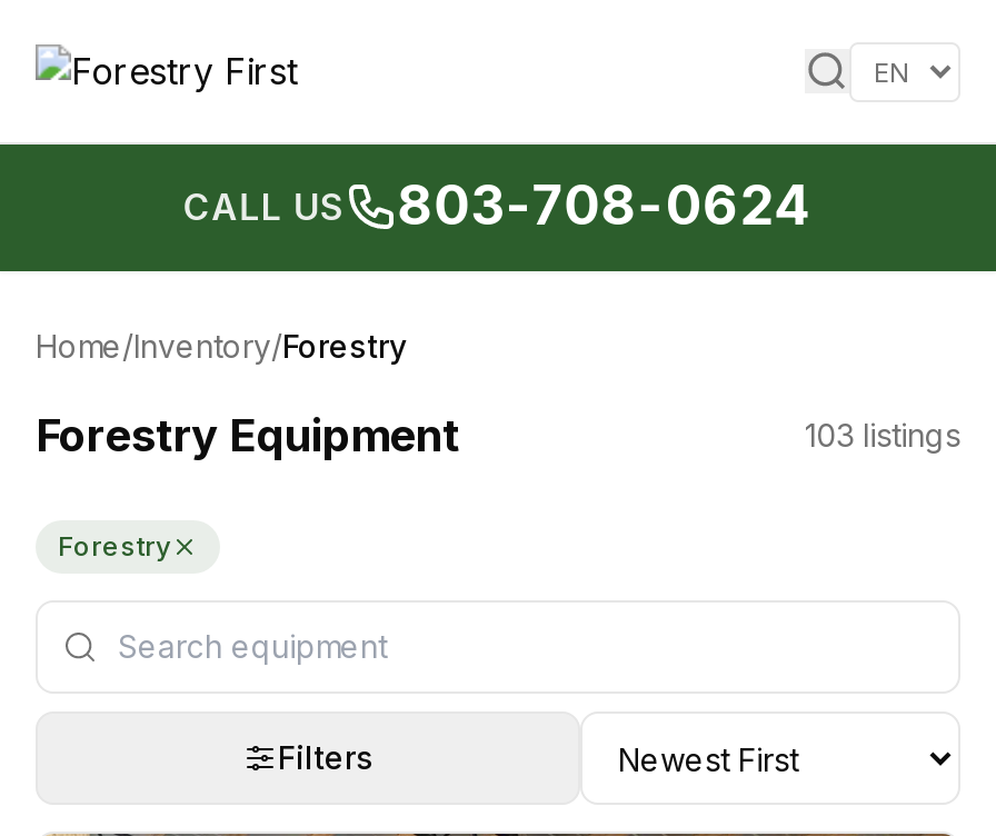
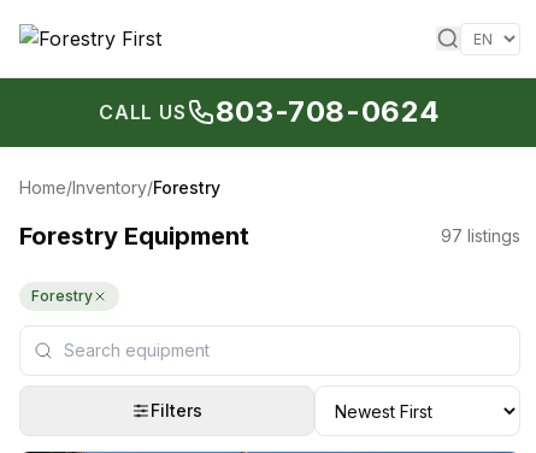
- 103 listings
+ 97 listings
